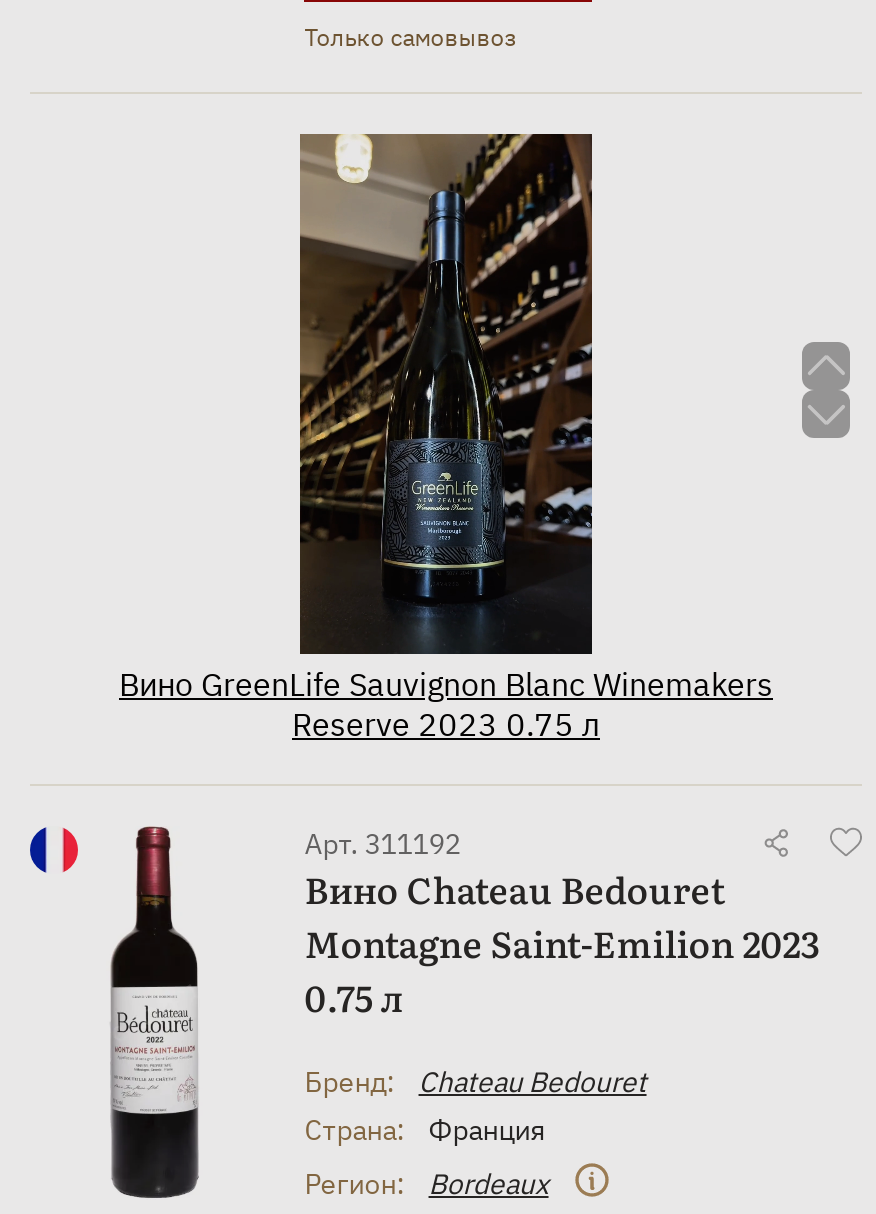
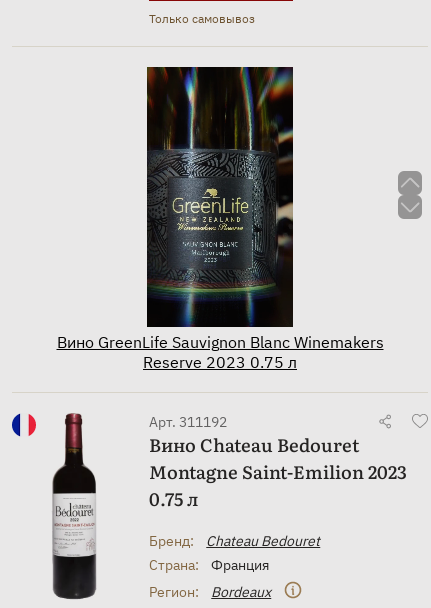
- [image]
+ [image]
